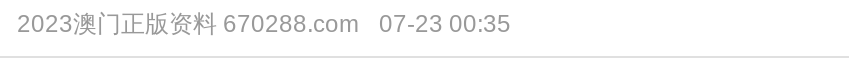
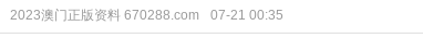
- 2023澳门正版资料 670288.com 07-23 00:35
+ 2023澳门正版资料 670288.com 07-21 00:35
